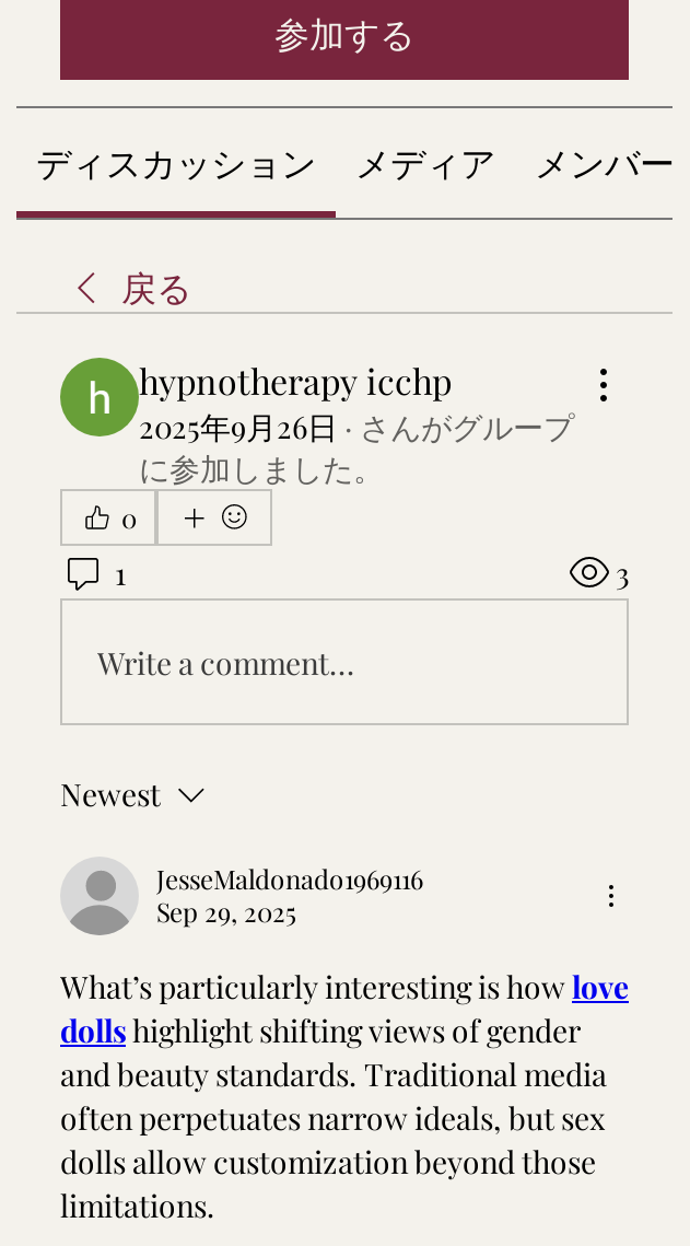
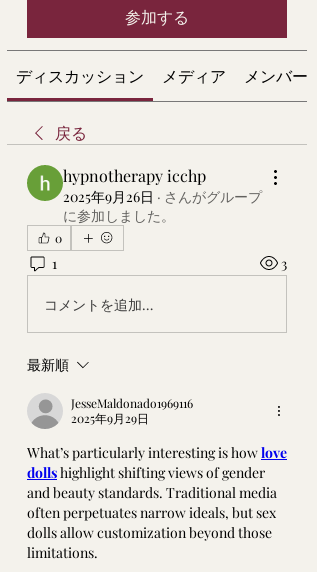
- Write a comment...
+ コメントを追加…

- Newest
+ 最新順

- Sep 29, 2025
+ 2025年9月29日
